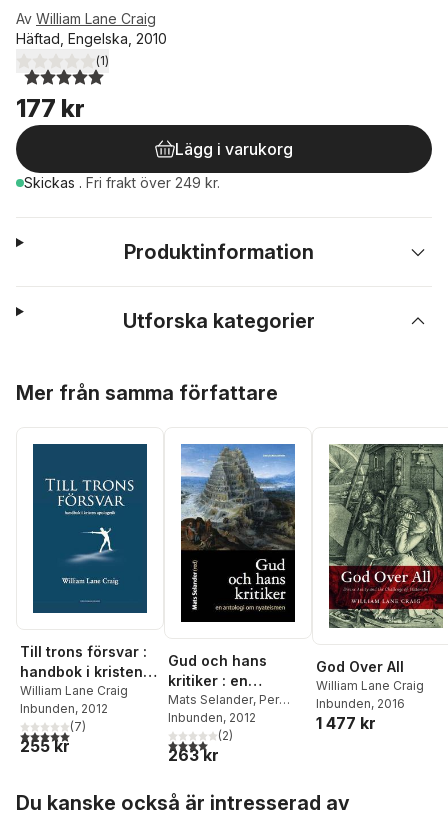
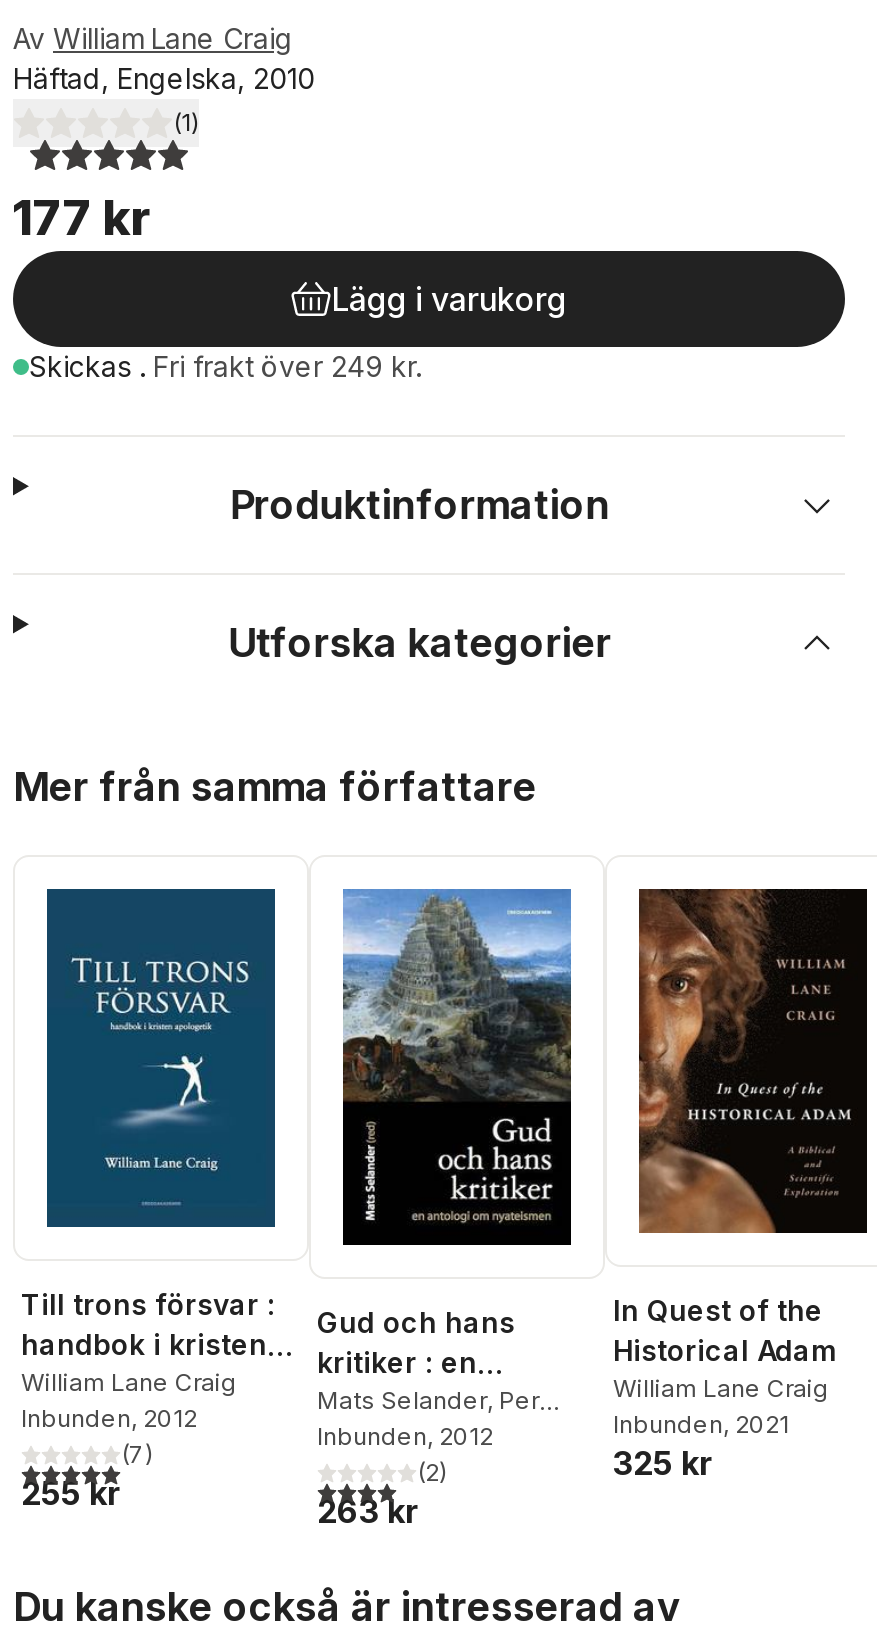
- [image]
- God Over All
+ [image]
+ In Quest of the
+ Historical Adam

- Inbunden, 2016
+ Inbunden, 2021

- 1 477 kr
+ 325 kr
